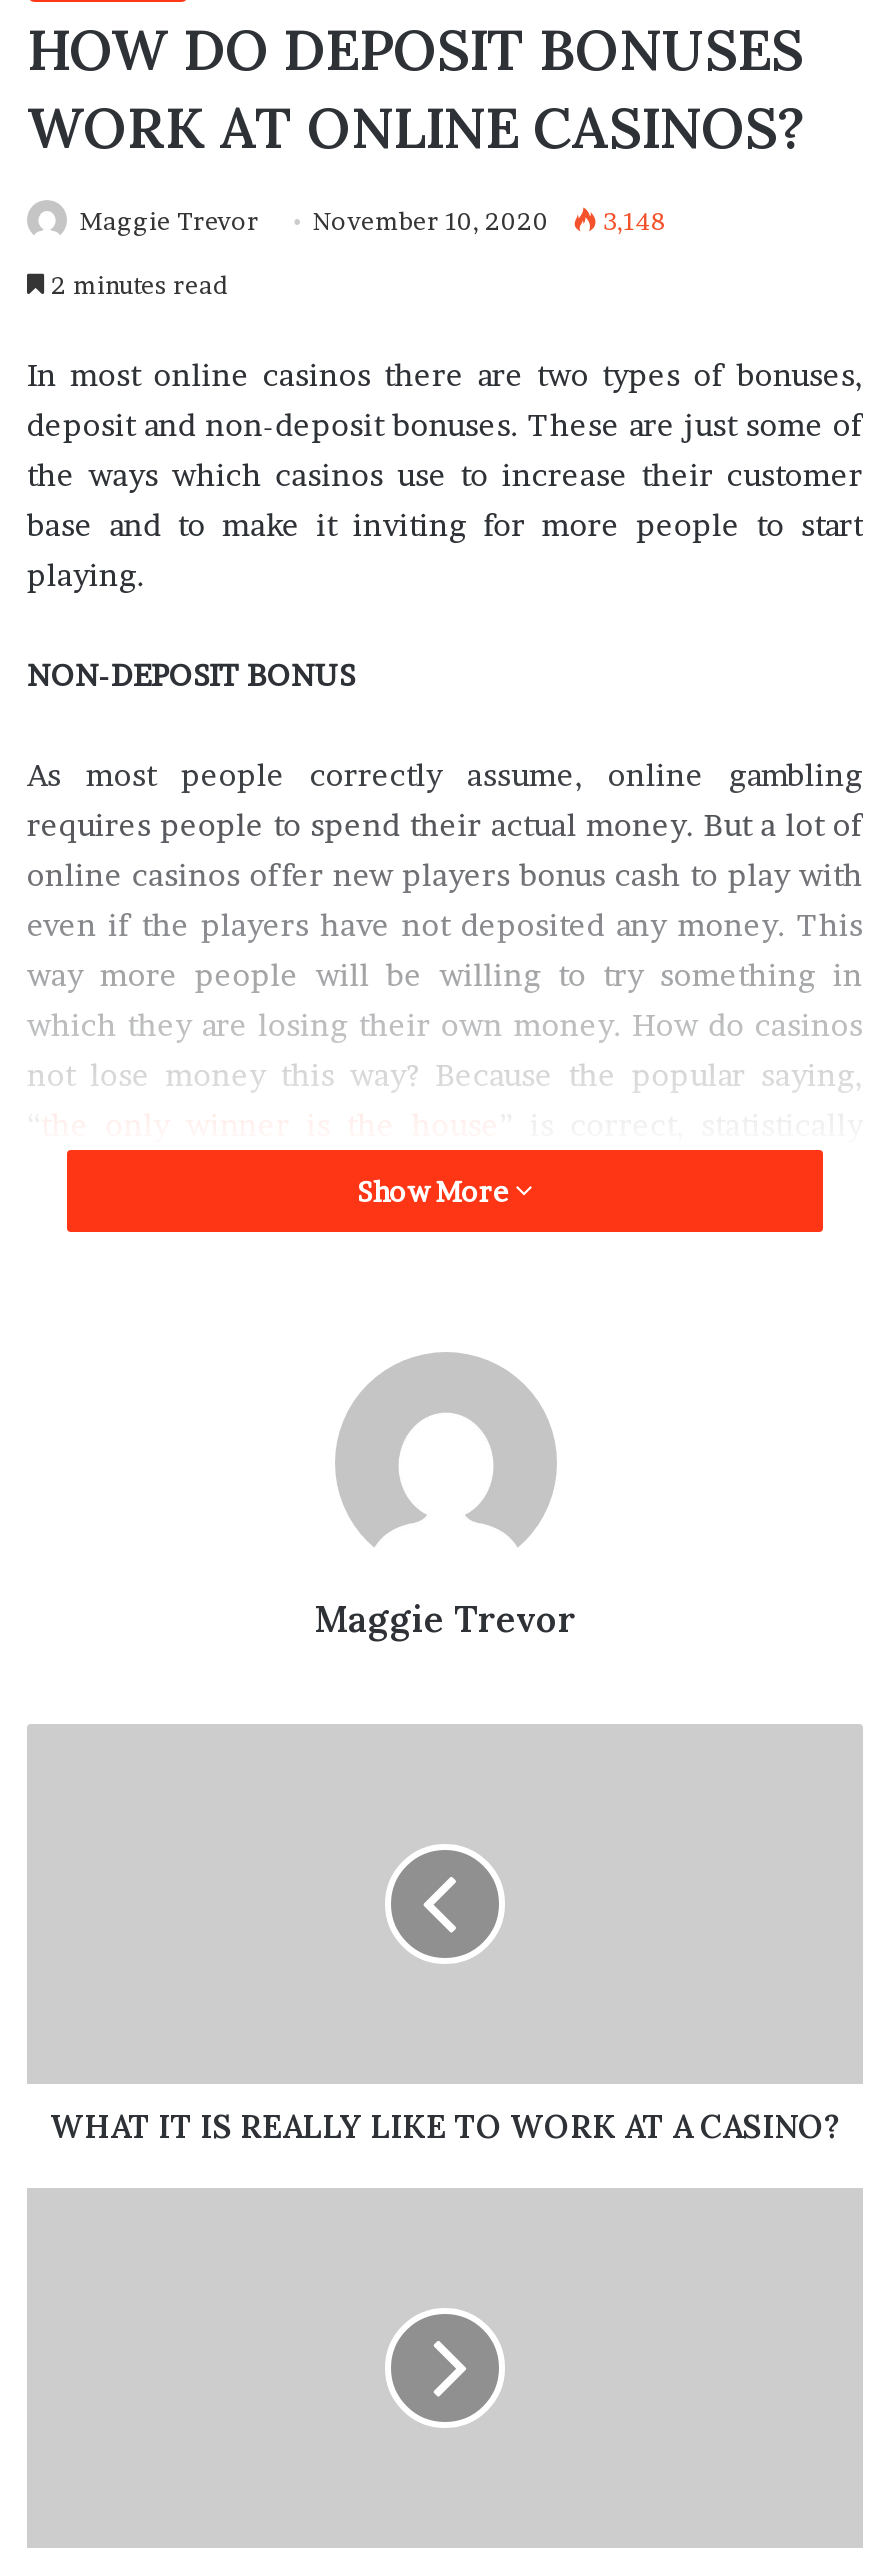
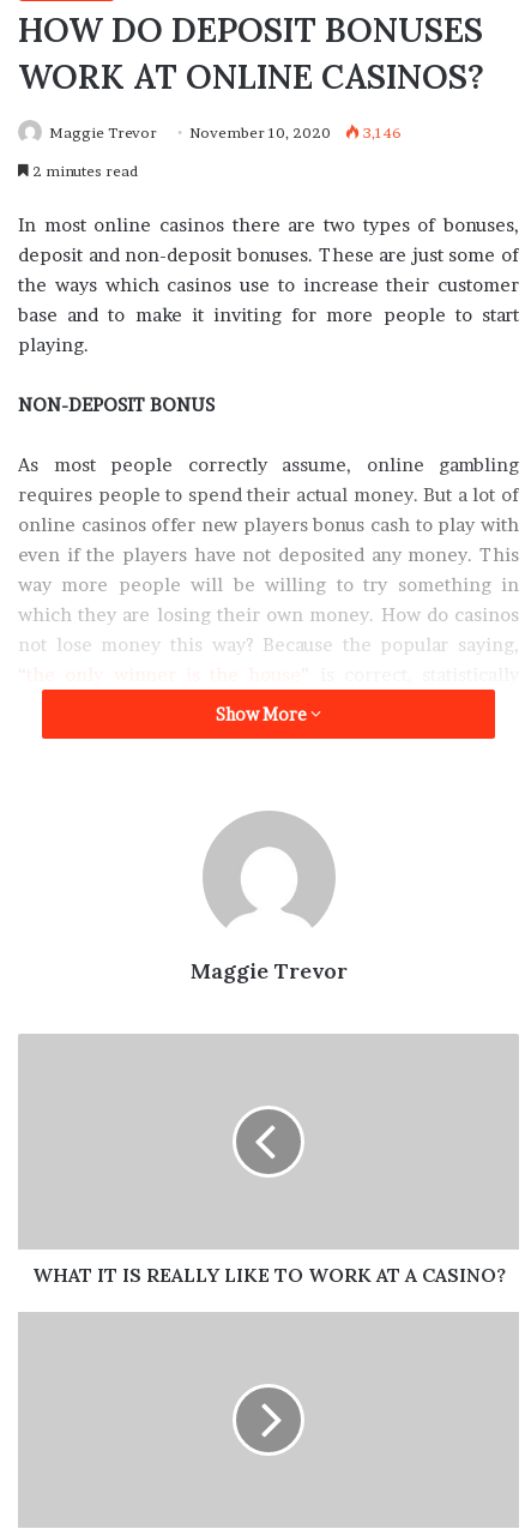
- Maggie Trevor November 10, 2020 3,148
+ Maggie Trevor November 10, 2020 3,146
